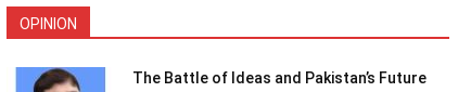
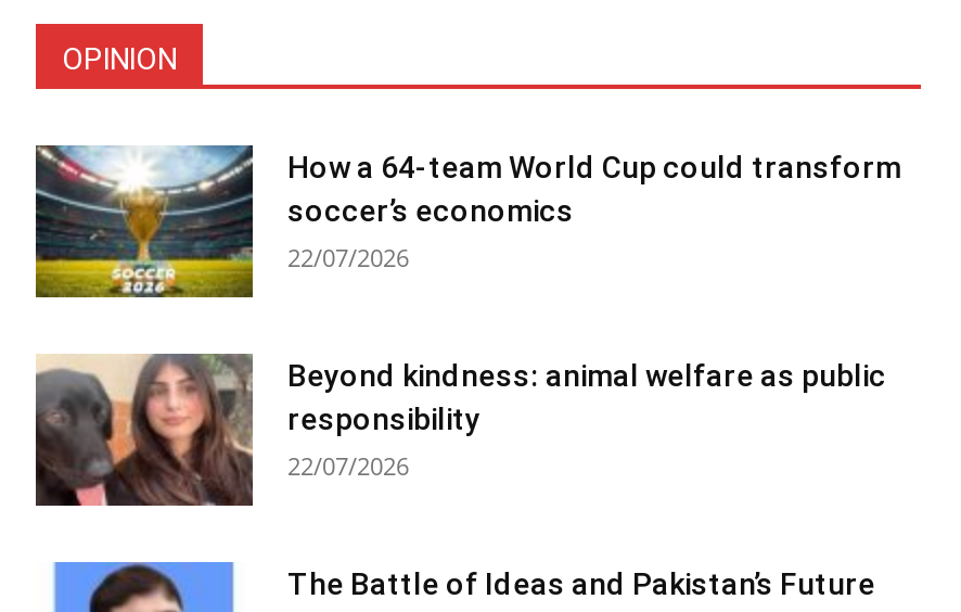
+ [image]
+ How a 64-team World Cup could transform
+ soccer’s economics
+ 22/07/2026
+ Beyond kindness: animal welfare as public
+ responsibility
+ 22/07/2026

+ [image]
